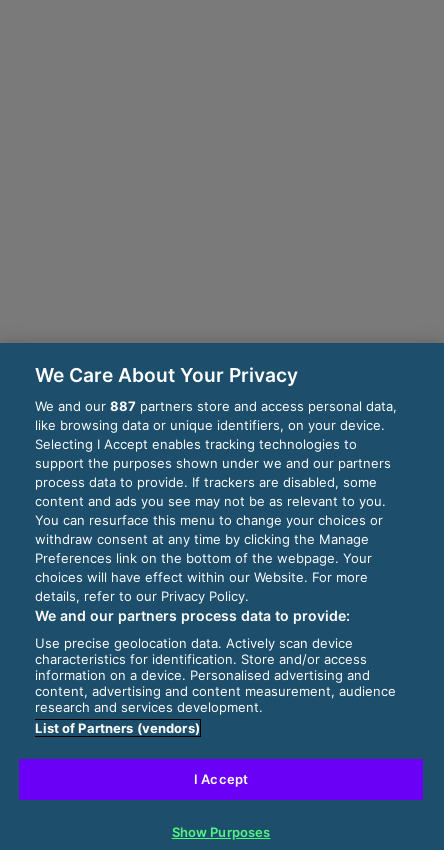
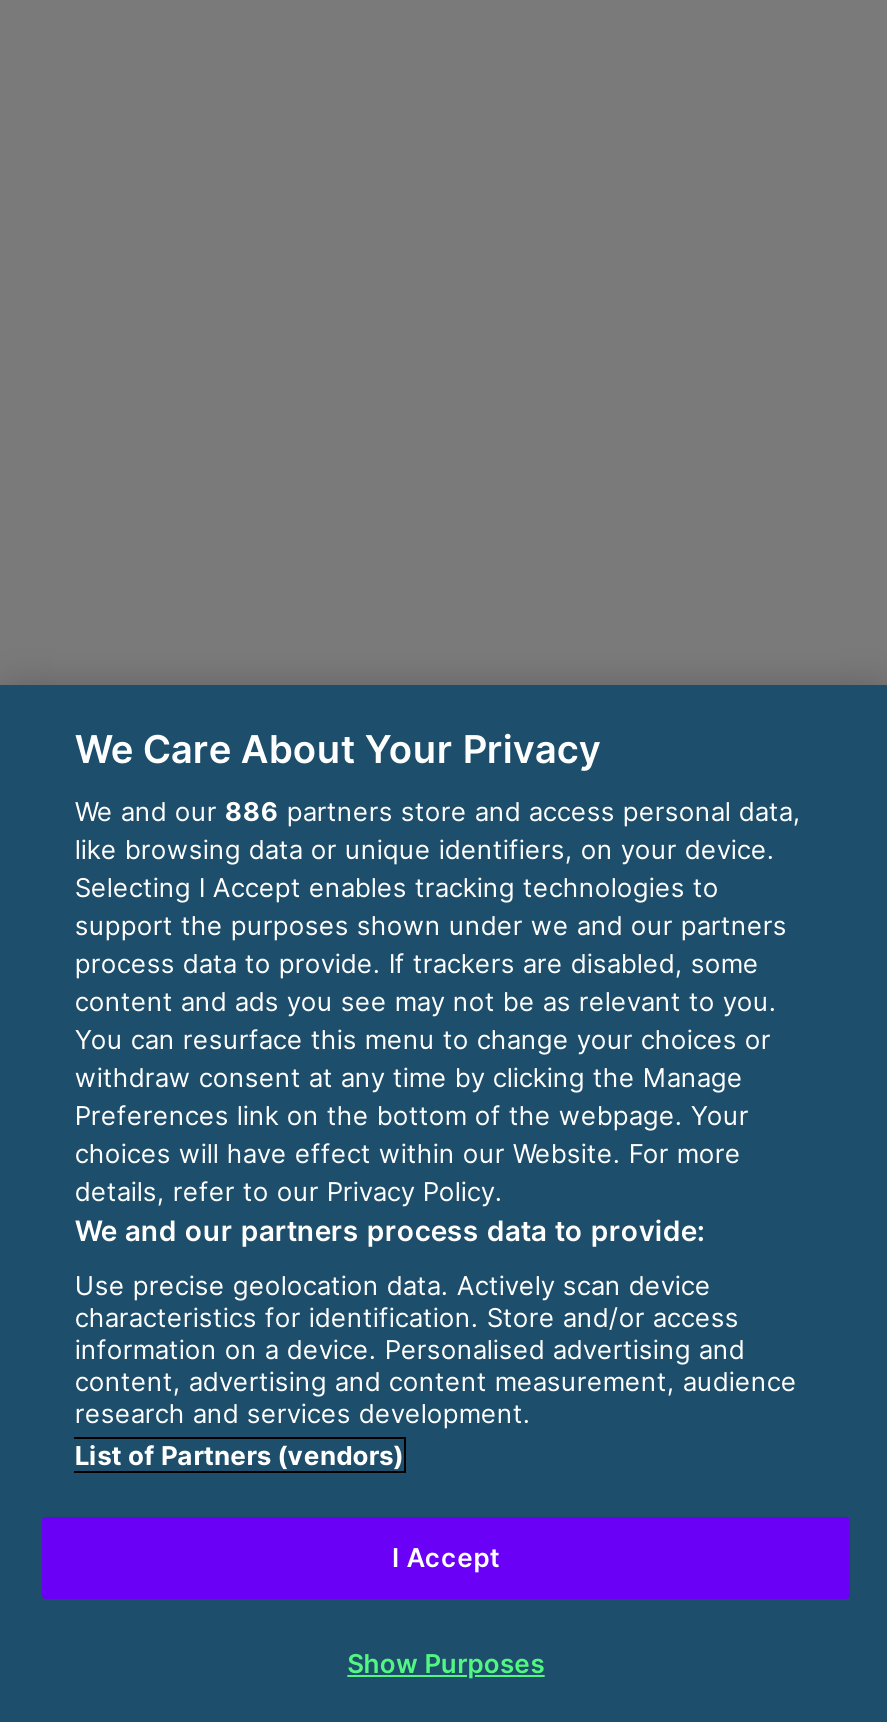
- We and our 887 partners store and access personal data,
+ We and our 886 partners store and access personal data,
